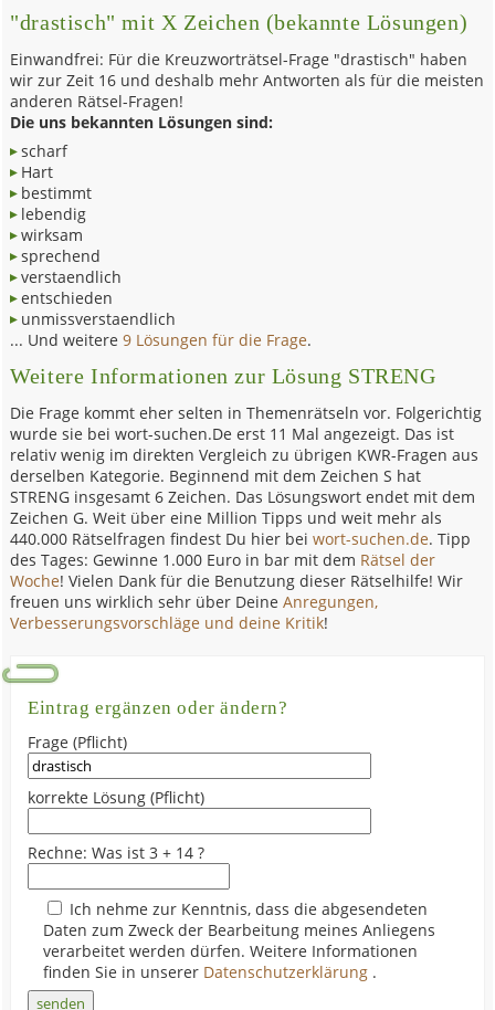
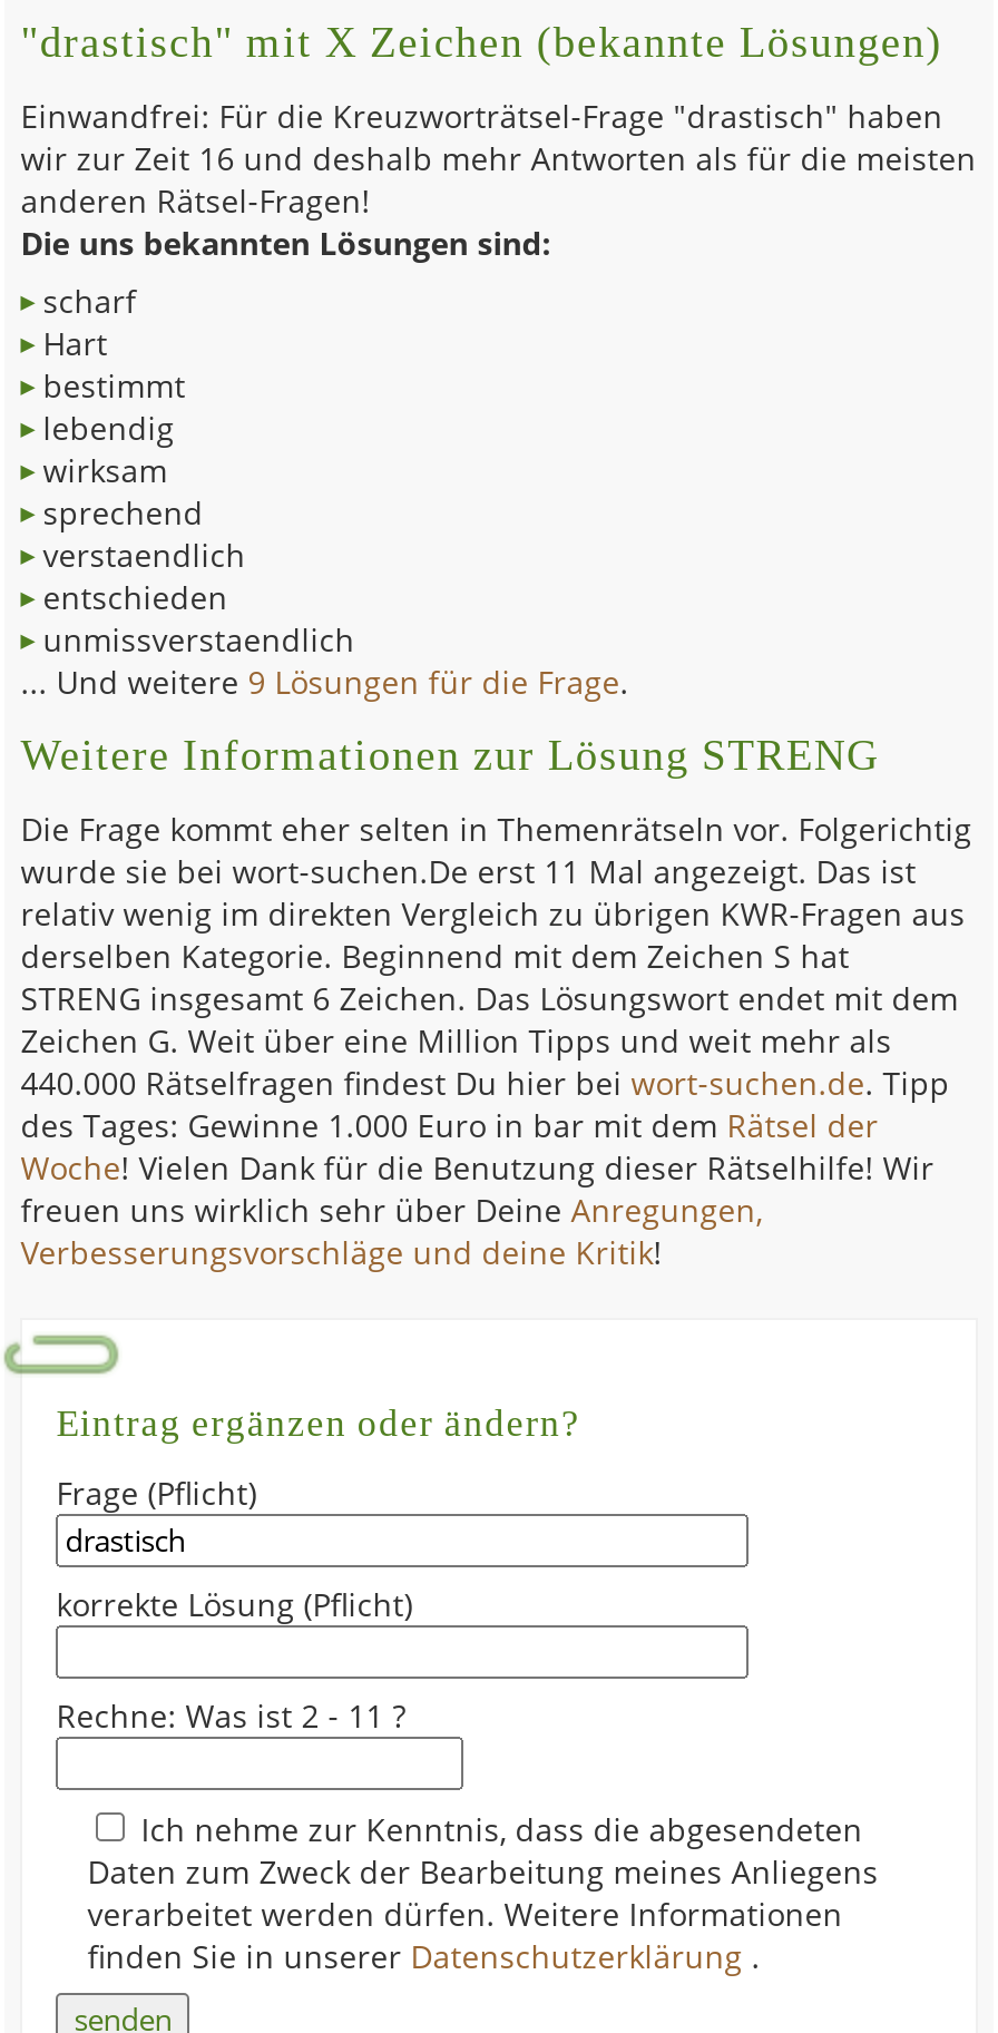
- Rechne: Was ist 3 + 14 ?
+ Rechne: Was ist 2 - 11 ?
